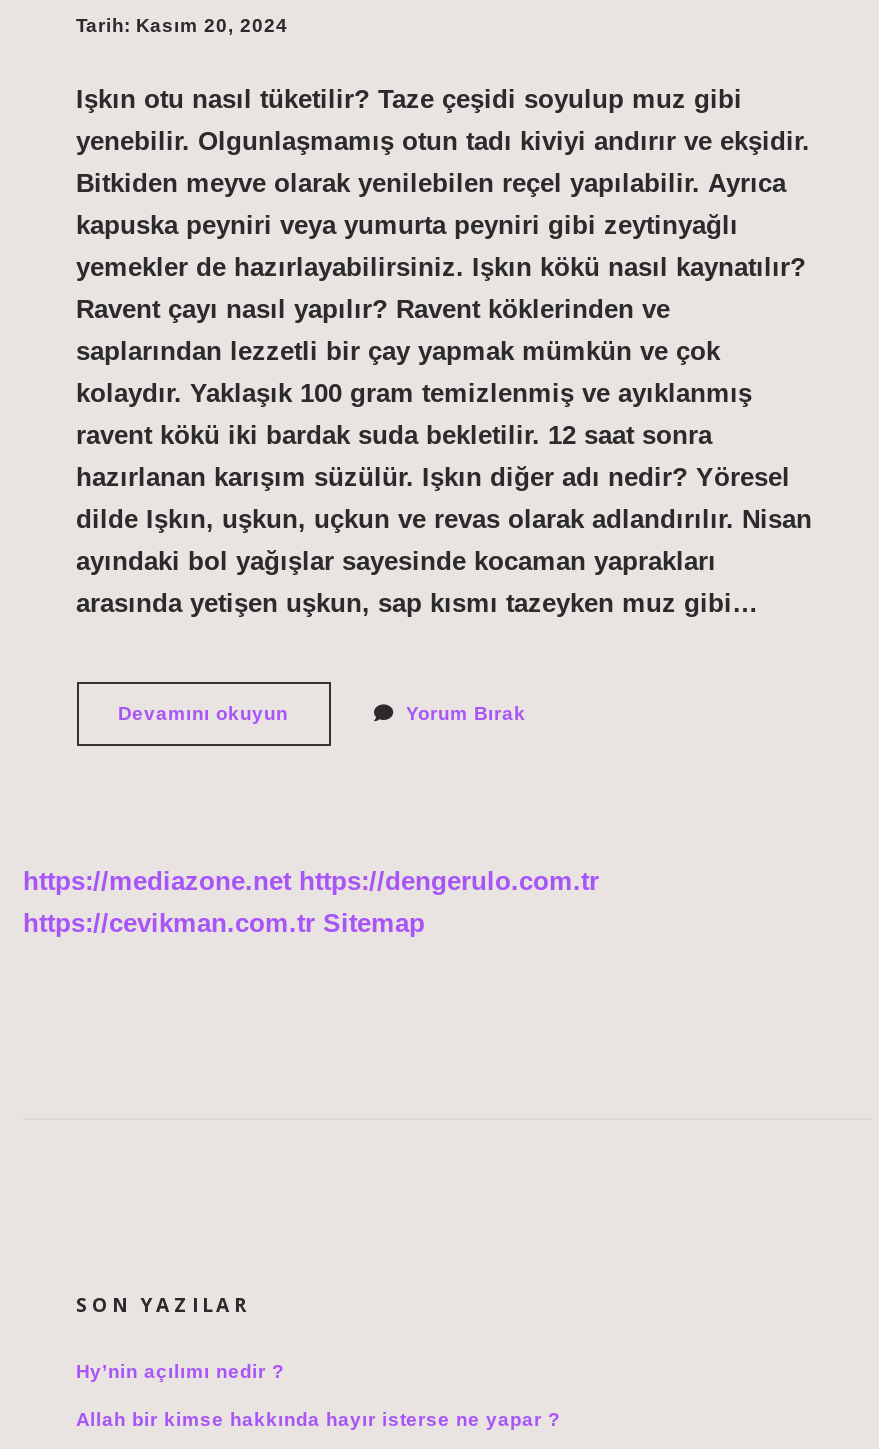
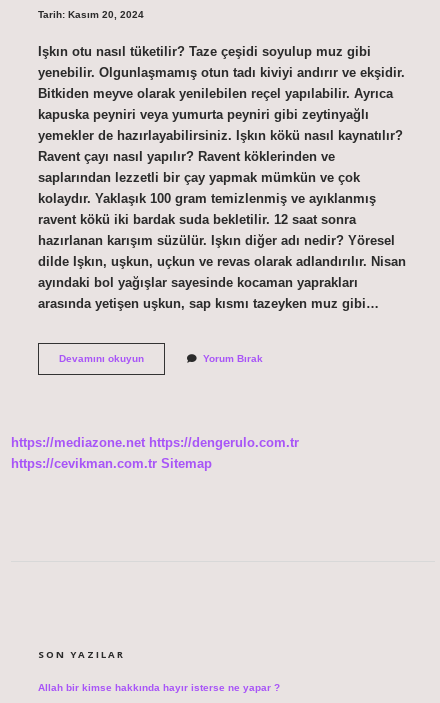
- Hy’nin açılımı nedir ?
